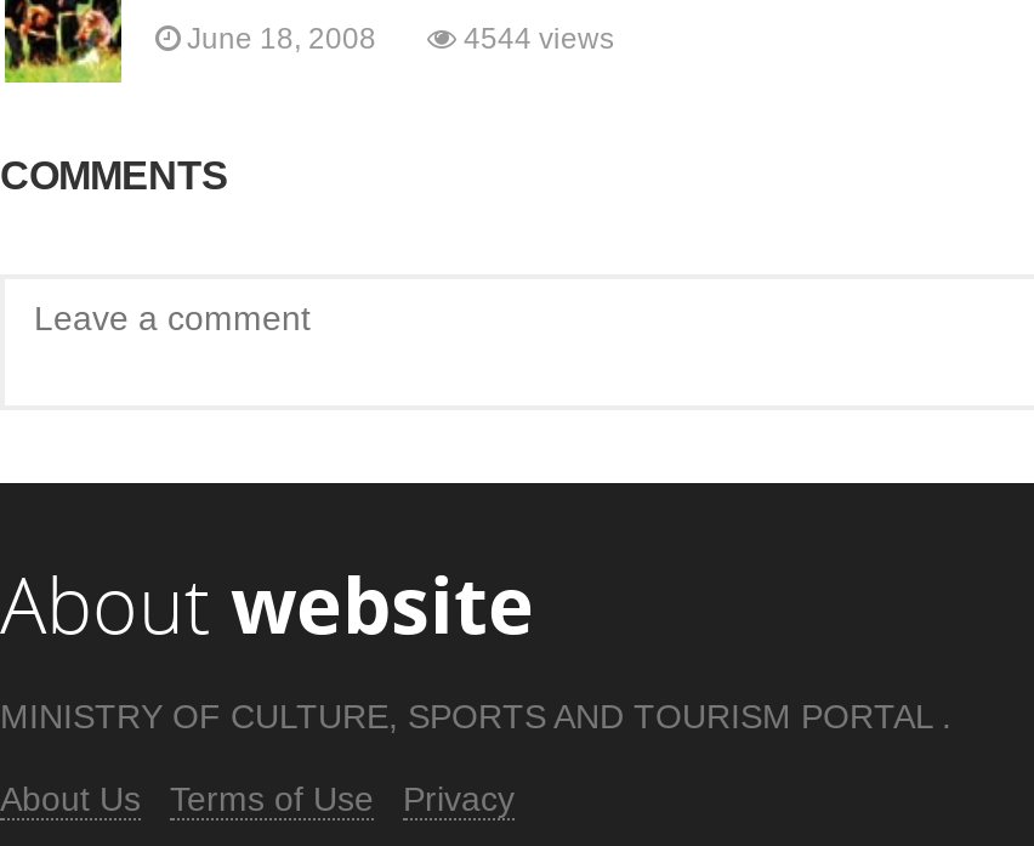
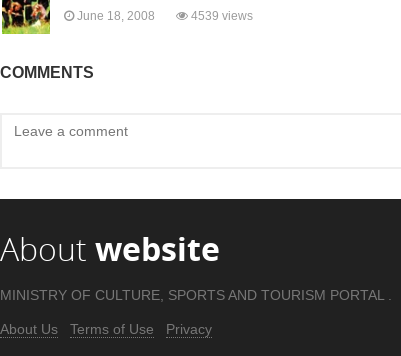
- June 18, 2008 4544 views
+ June 18, 2008 4539 views
